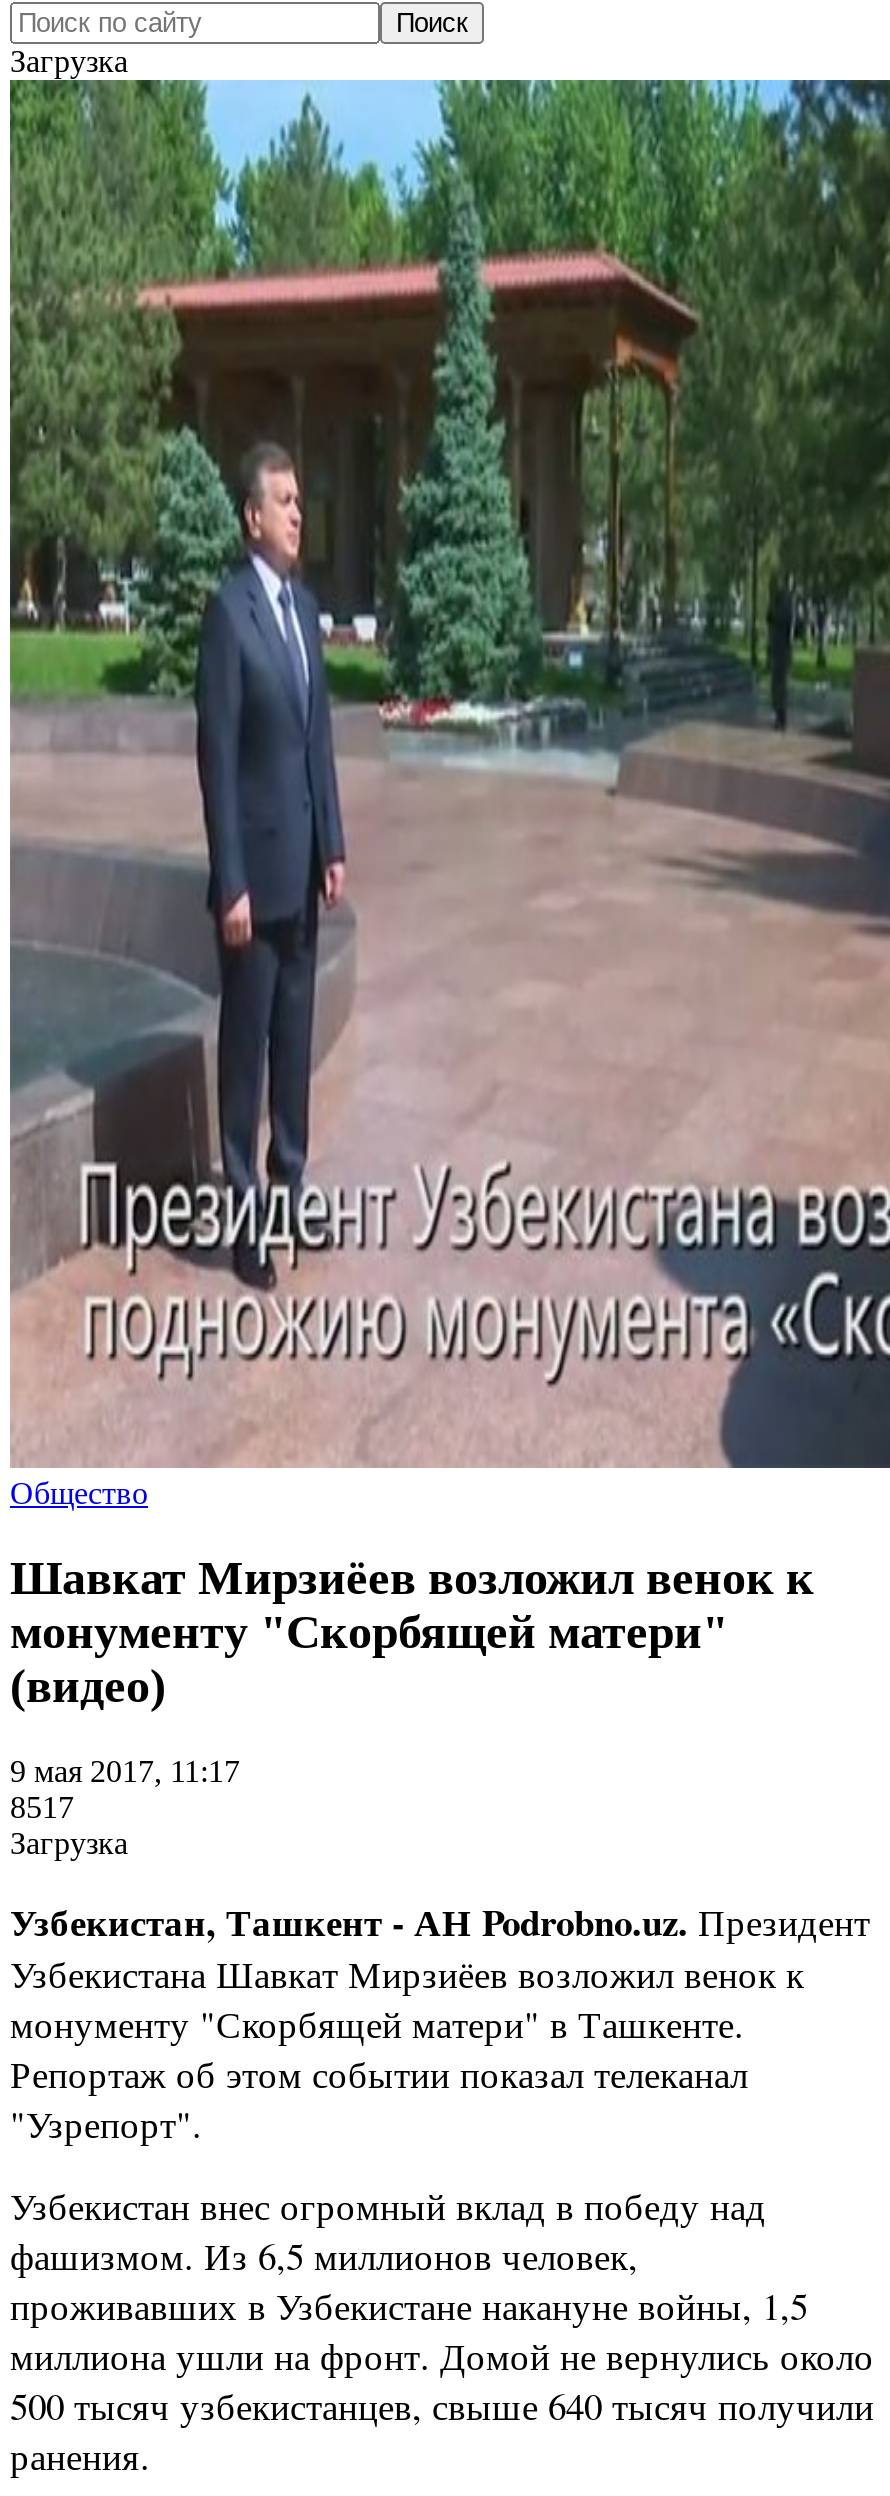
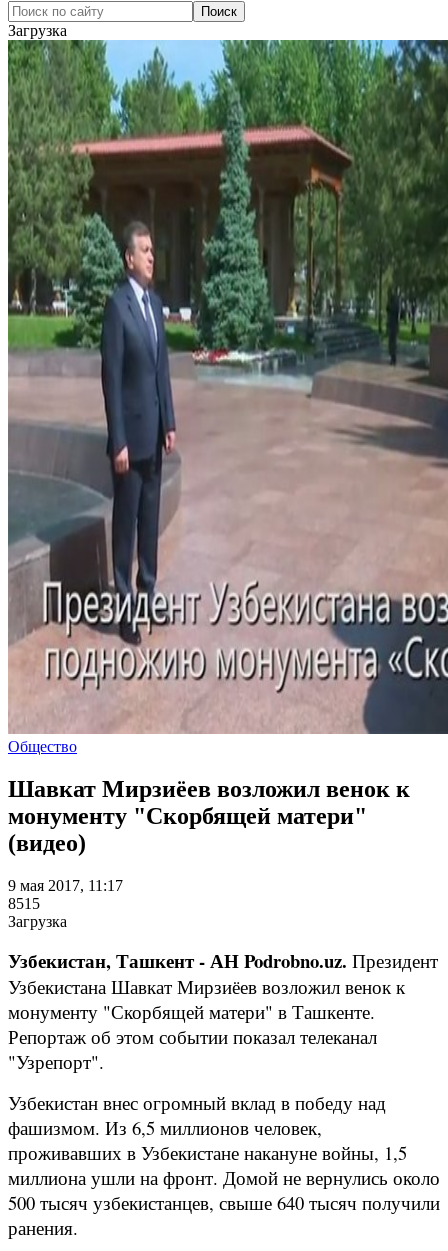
- 8517
+ 8515
